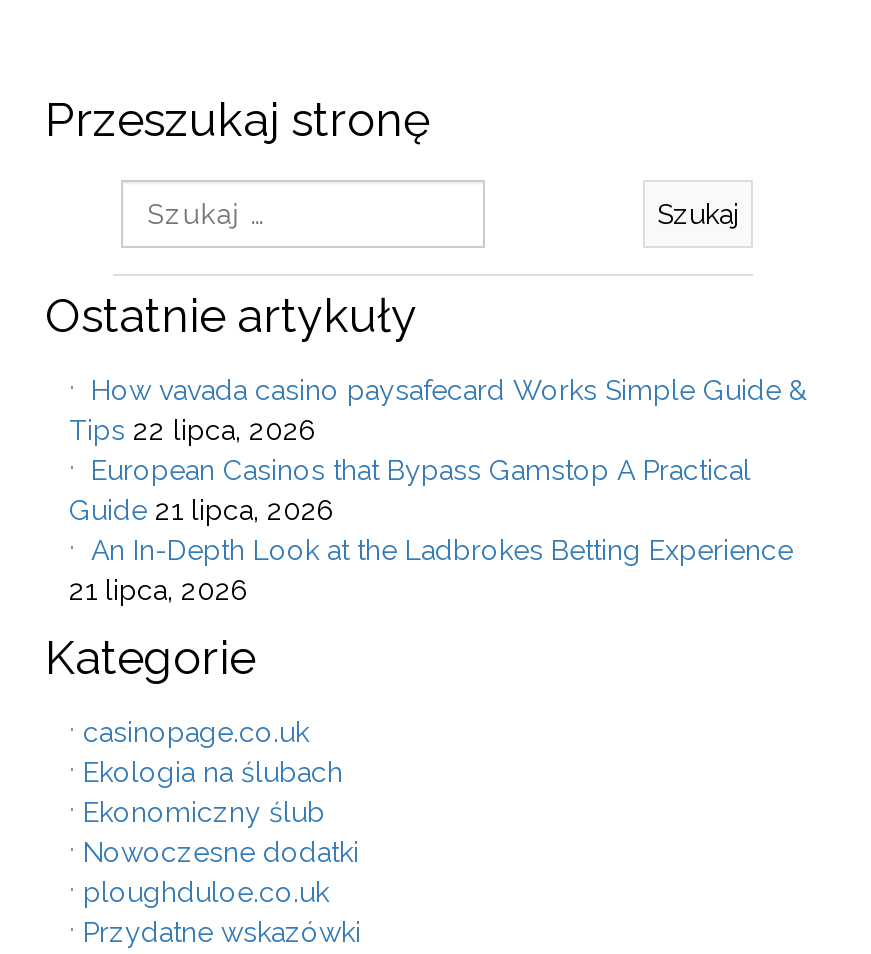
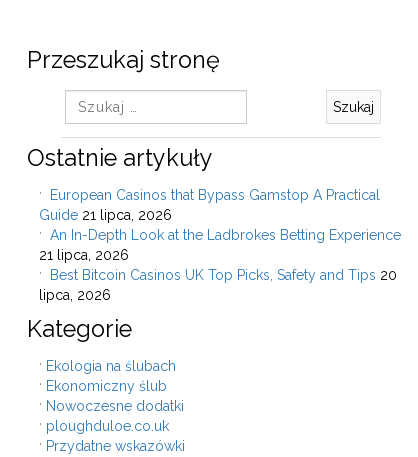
- How vavada casino paysafecard Works Simple Guide &
- Tips 22 lipca, 2026

moved up: European Casinos that Bypass Gamstop A Practical | Guide 21 lipca, 2026 | An In-Depth Look at the Ladbrokes Betting Experience | 21 lipca, 2026

+ Best Bitcoin Casinos UK Top Picks, Safety and Tips 20
+ lipca, 2026

- casinopage.co.uk
